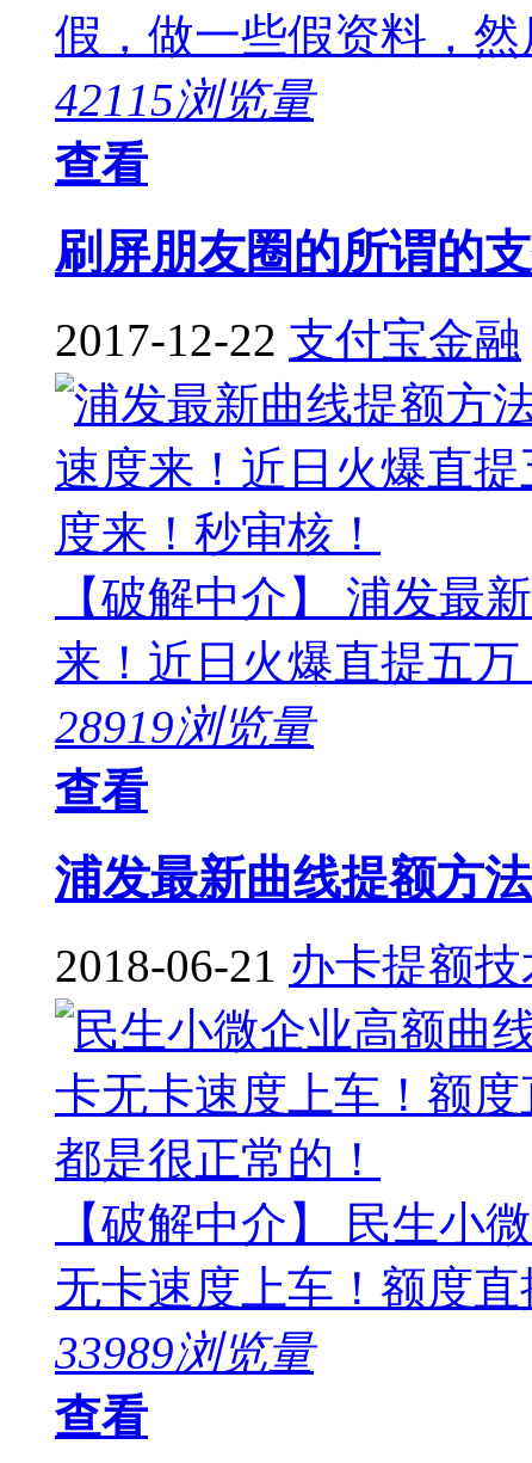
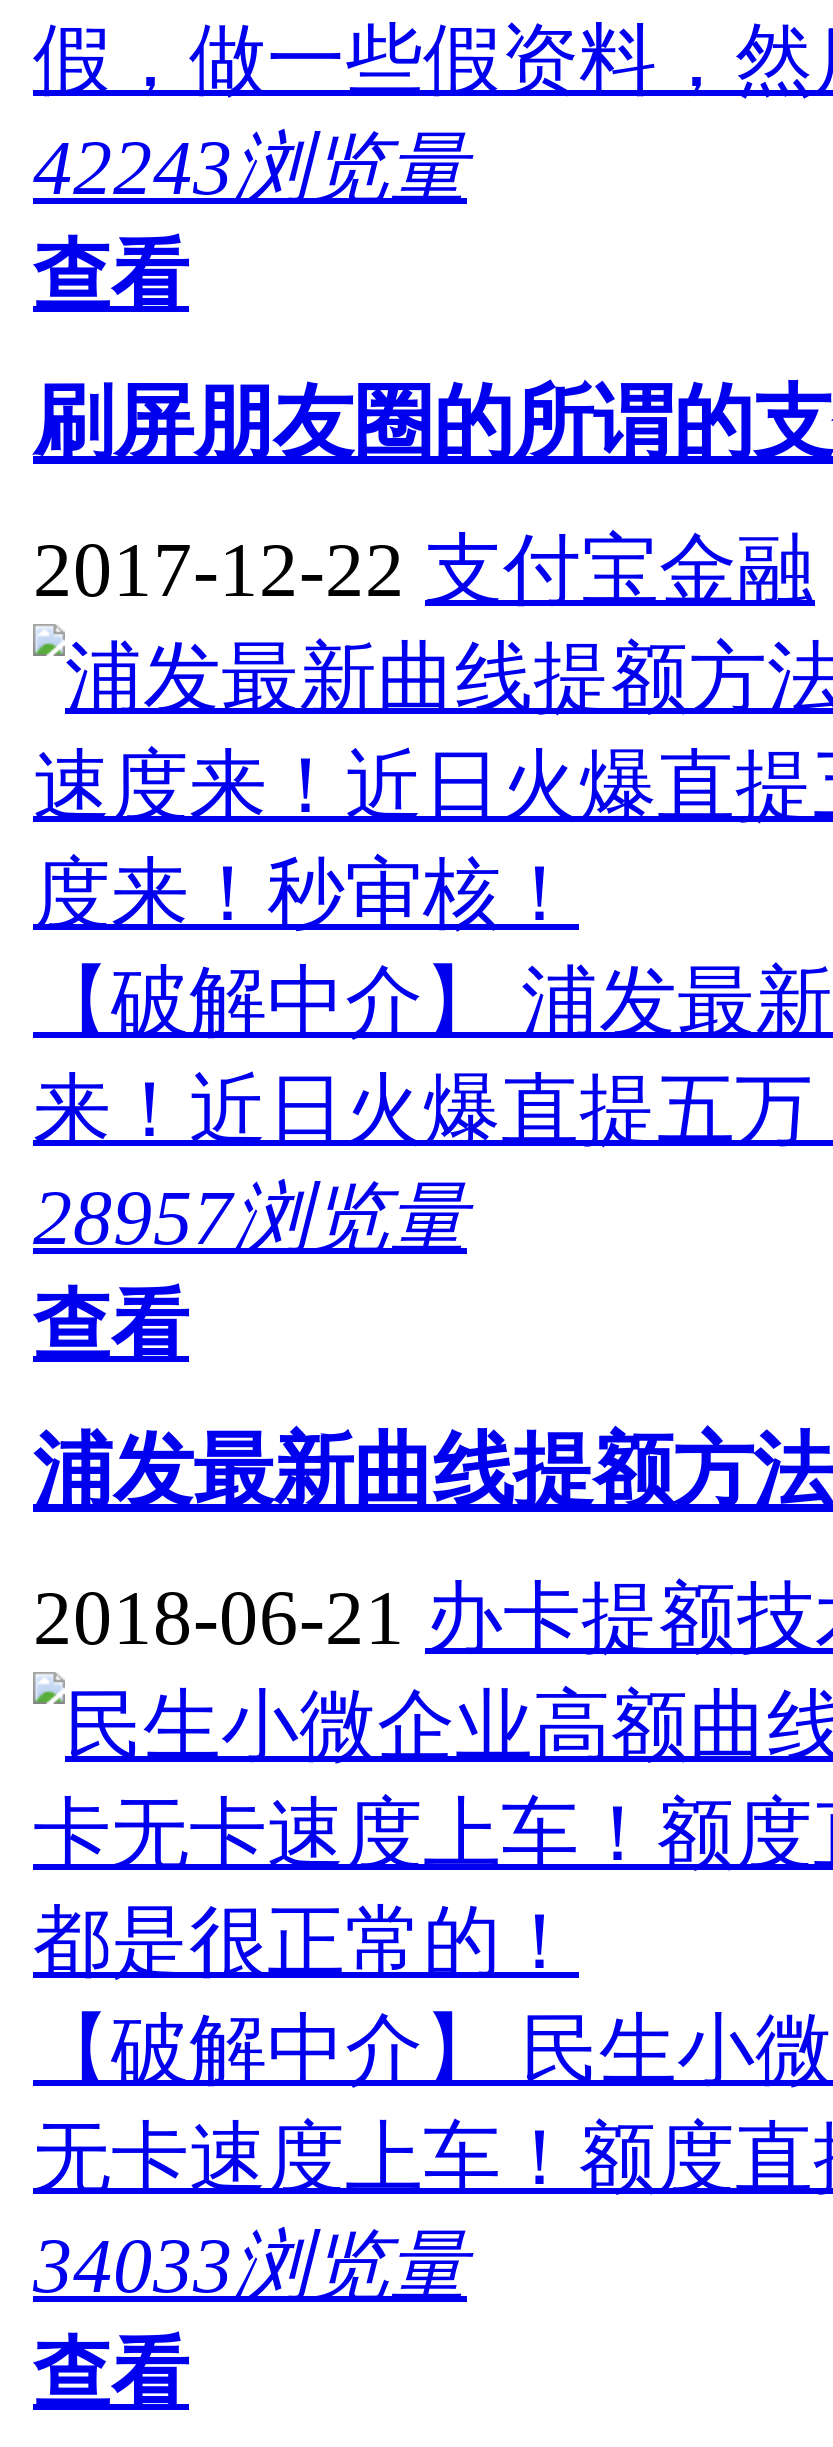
- 42115浏览量
+ 42243浏览量

- 28919浏览量
+ 28957浏览量

- 33989浏览量
+ 34033浏览量
